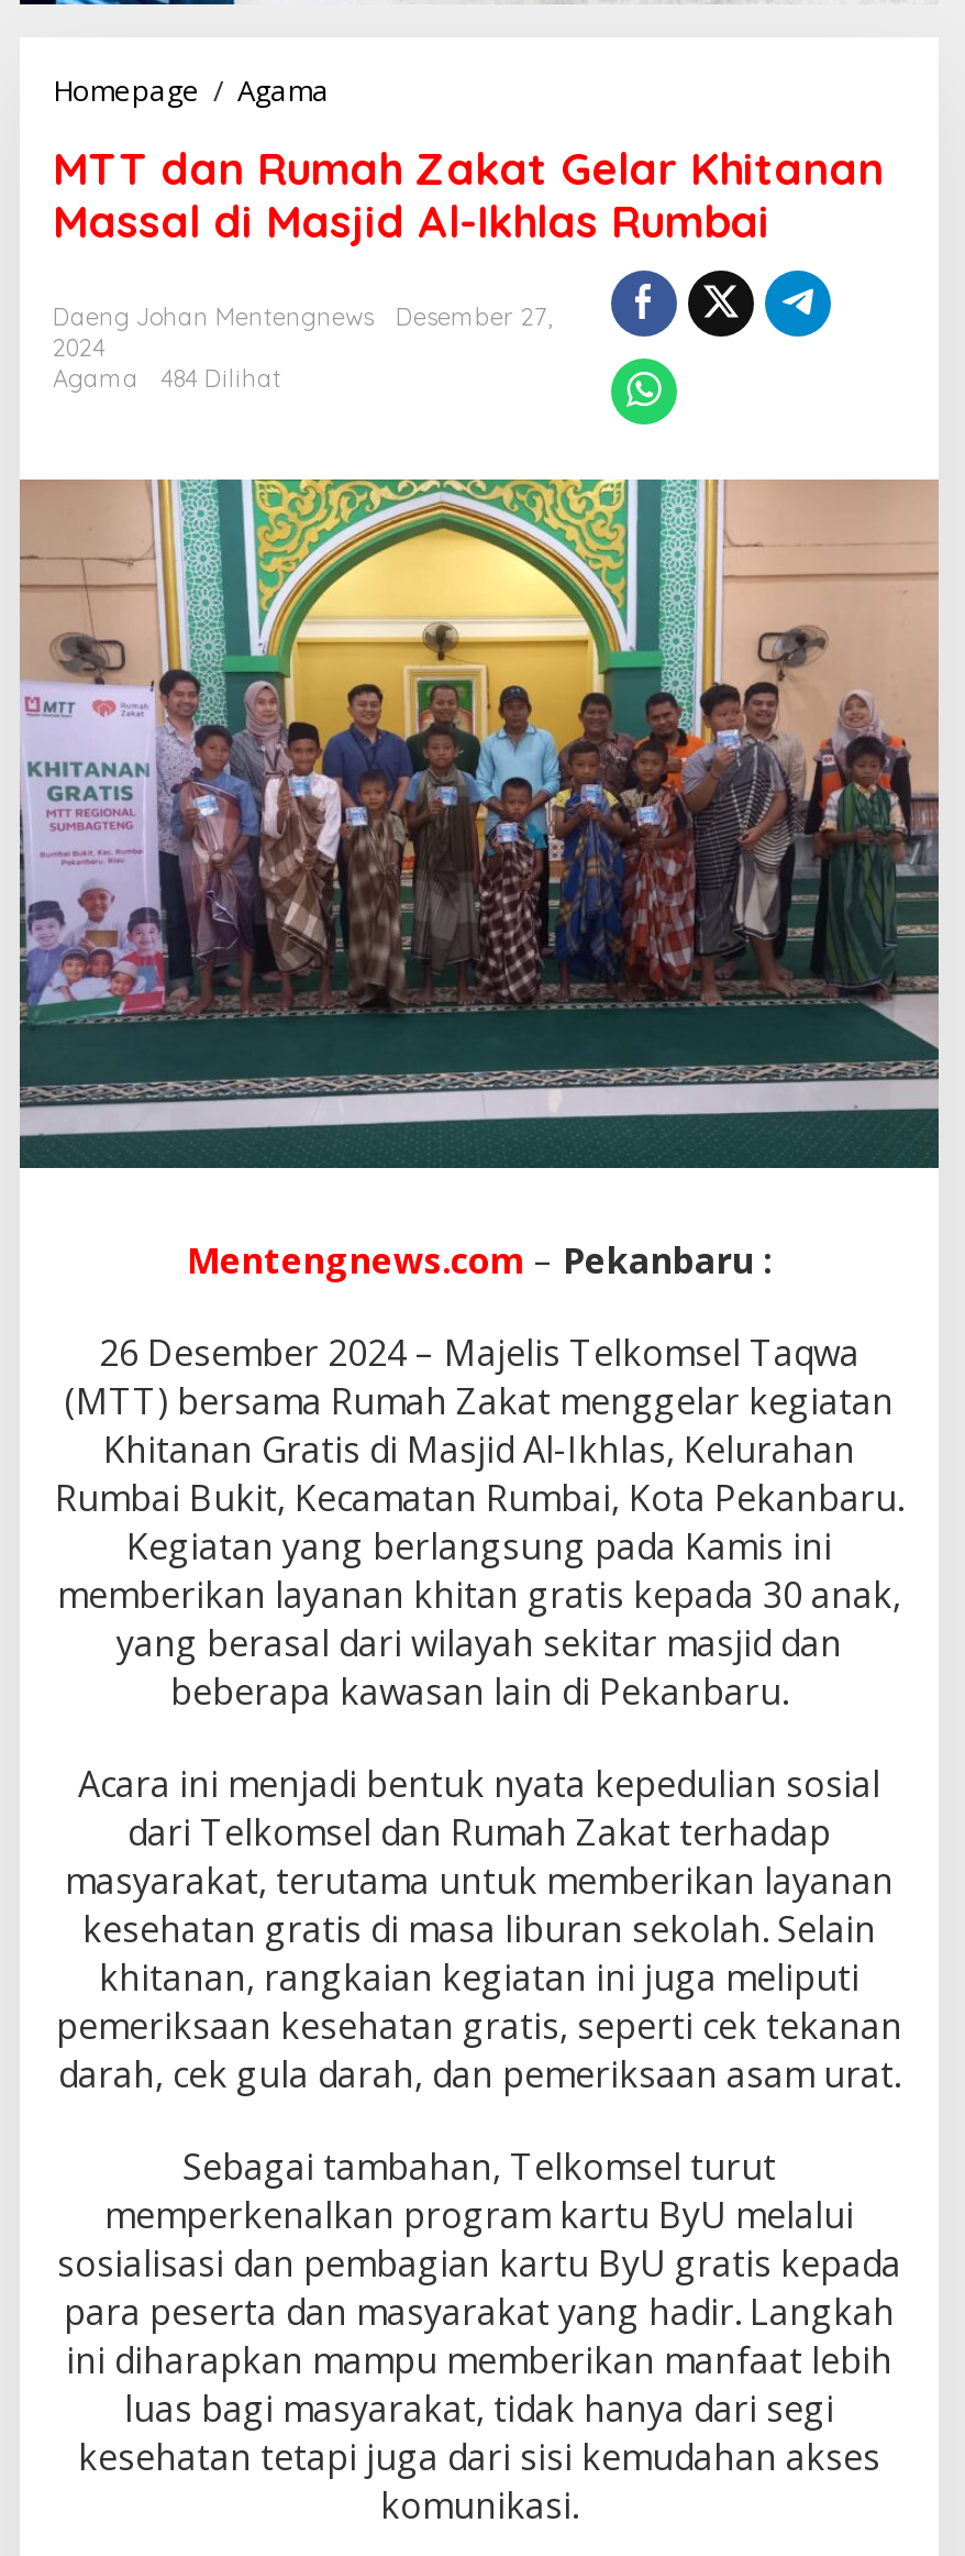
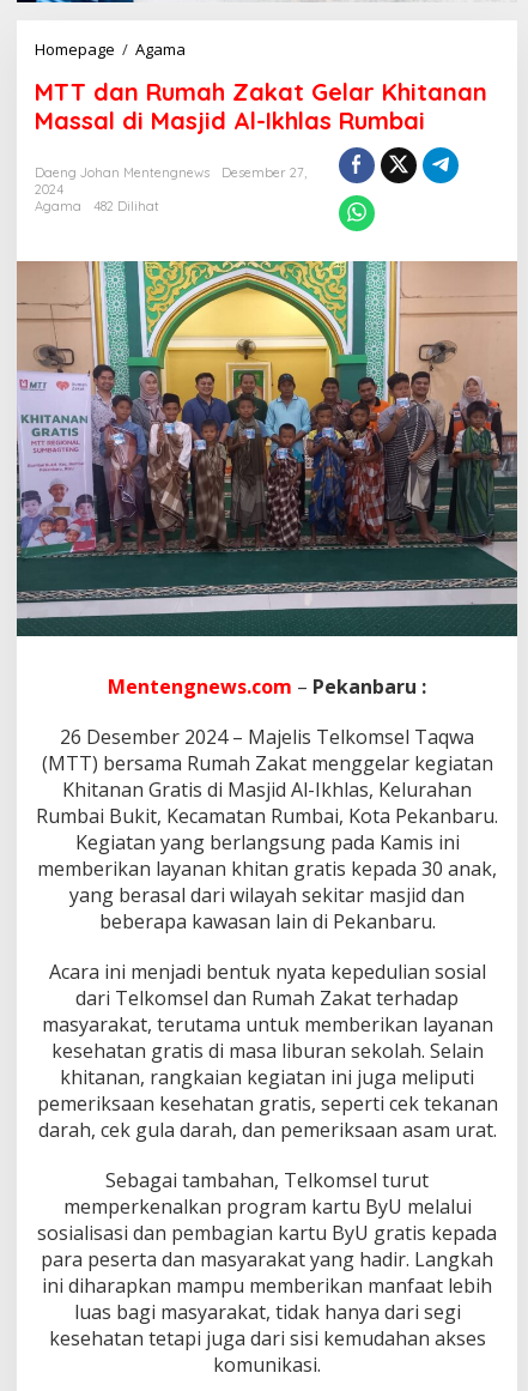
- 484 Dilihat
+ 482 Dilihat
